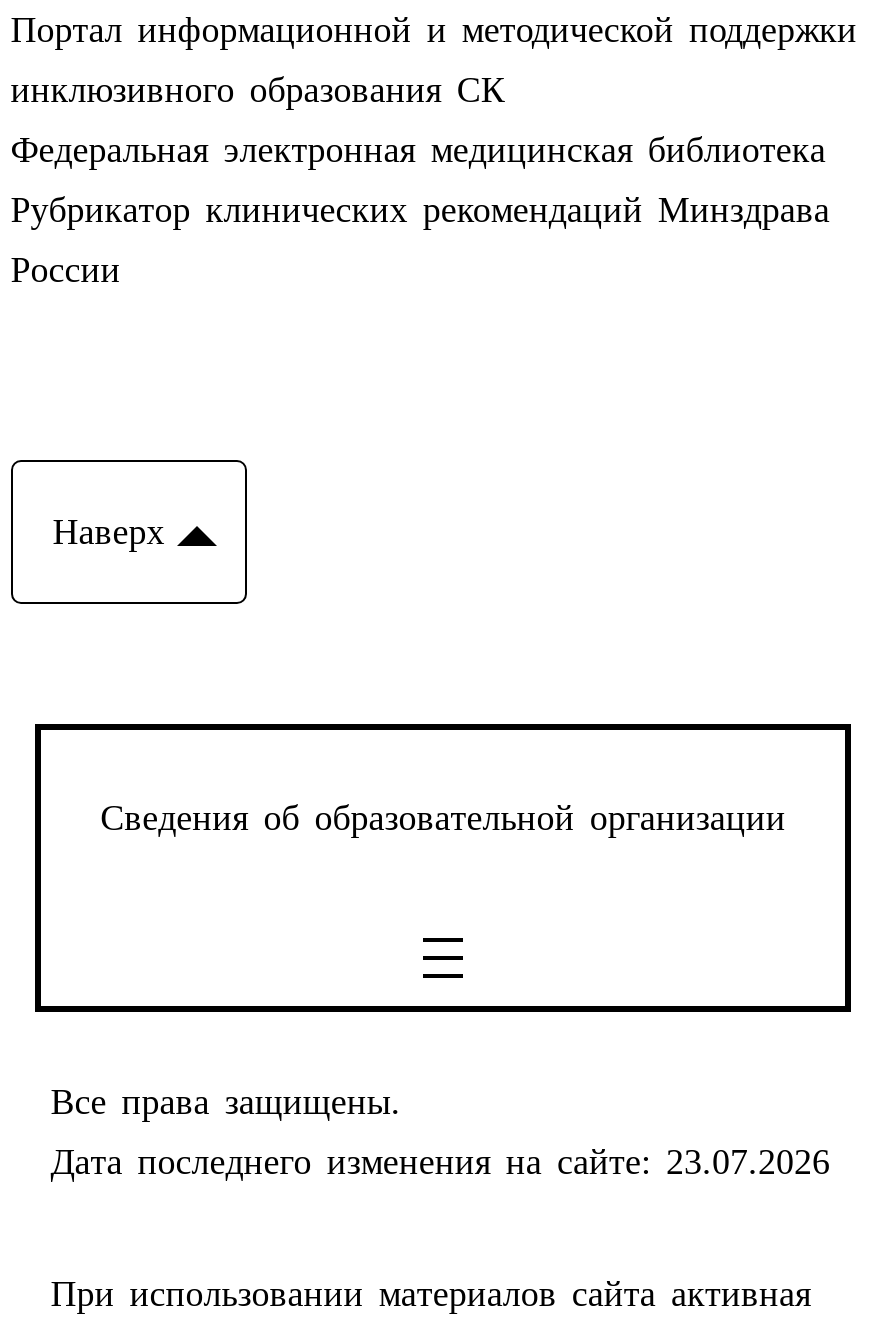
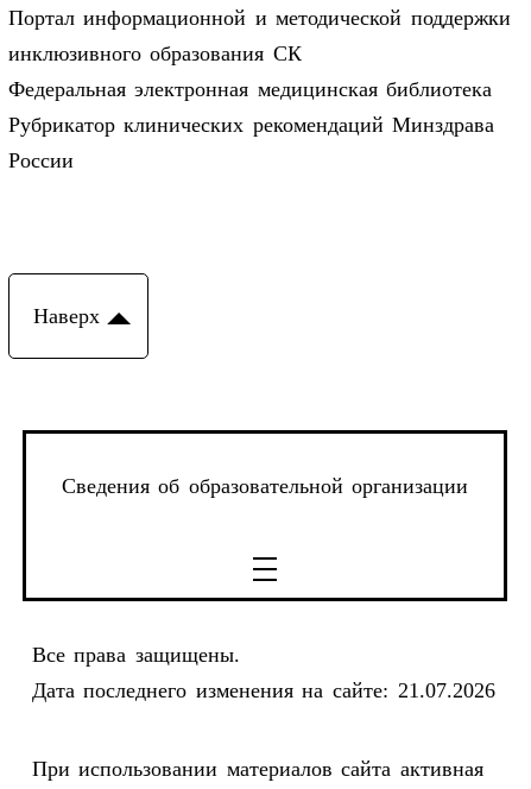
- Дата последнего изменения на сайте: 23.07.2026
+ Дата последнего изменения на сайте: 21.07.2026
